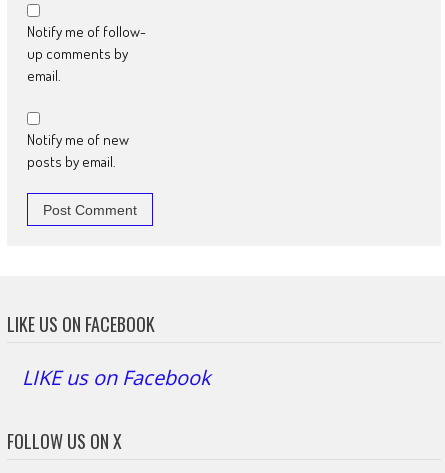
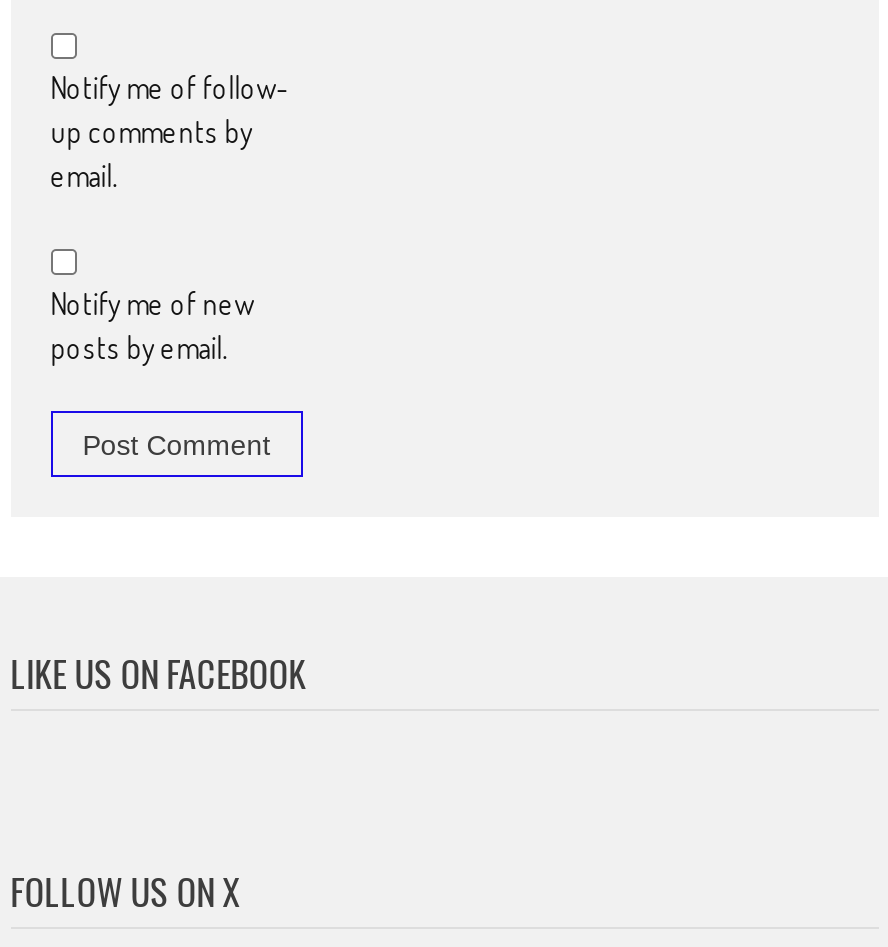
- LIKE us on Facebook
